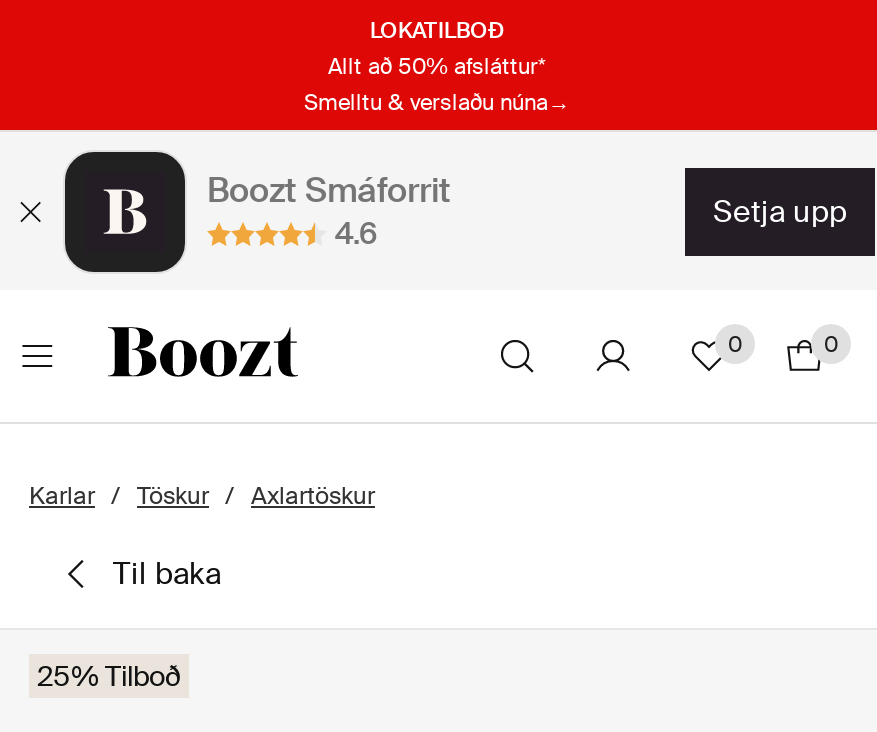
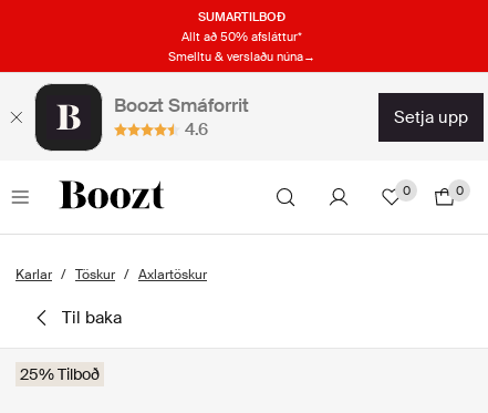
- LOKATILBOÐ
+ SUMARTILBOÐ
